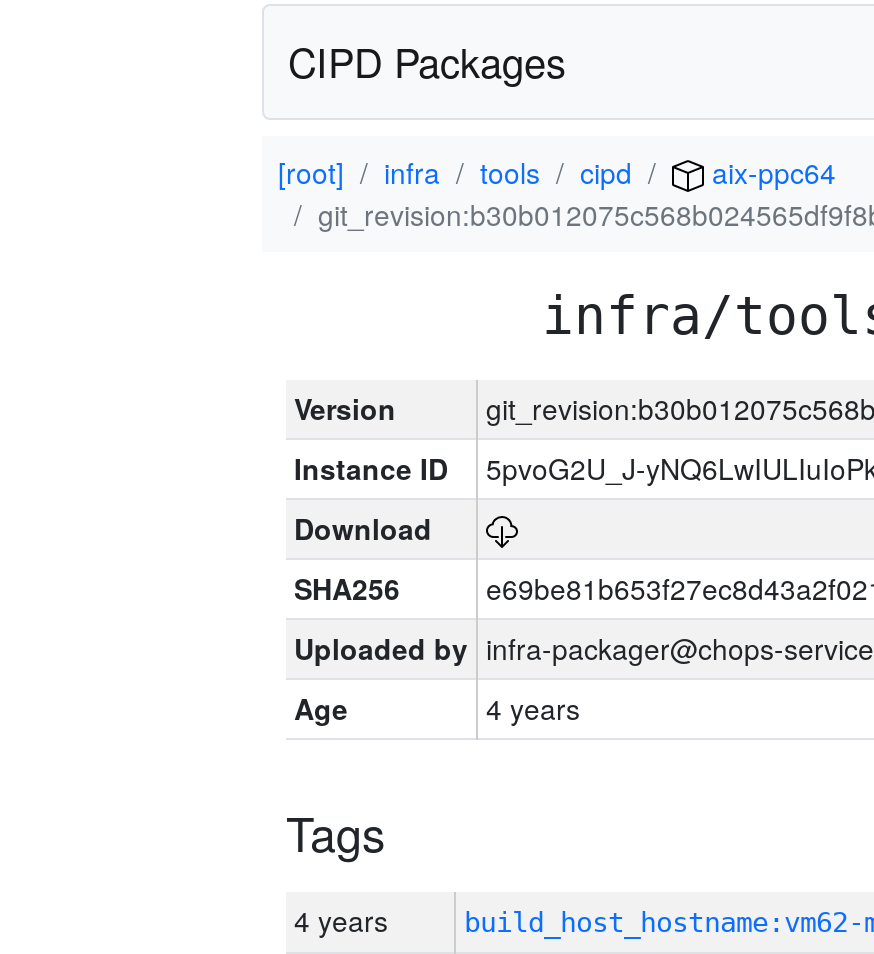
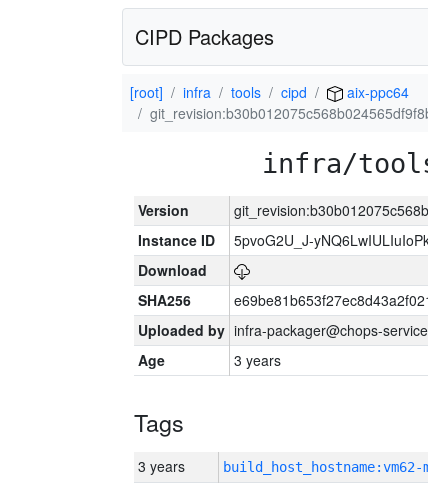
- 4 years
+ 3 years

- 4 years
+ 3 years
